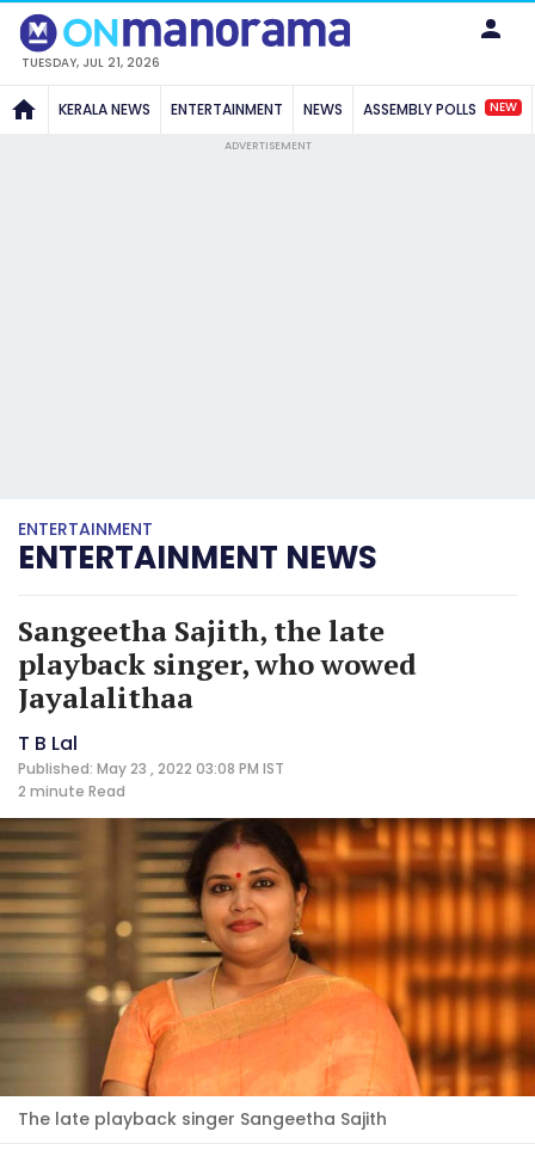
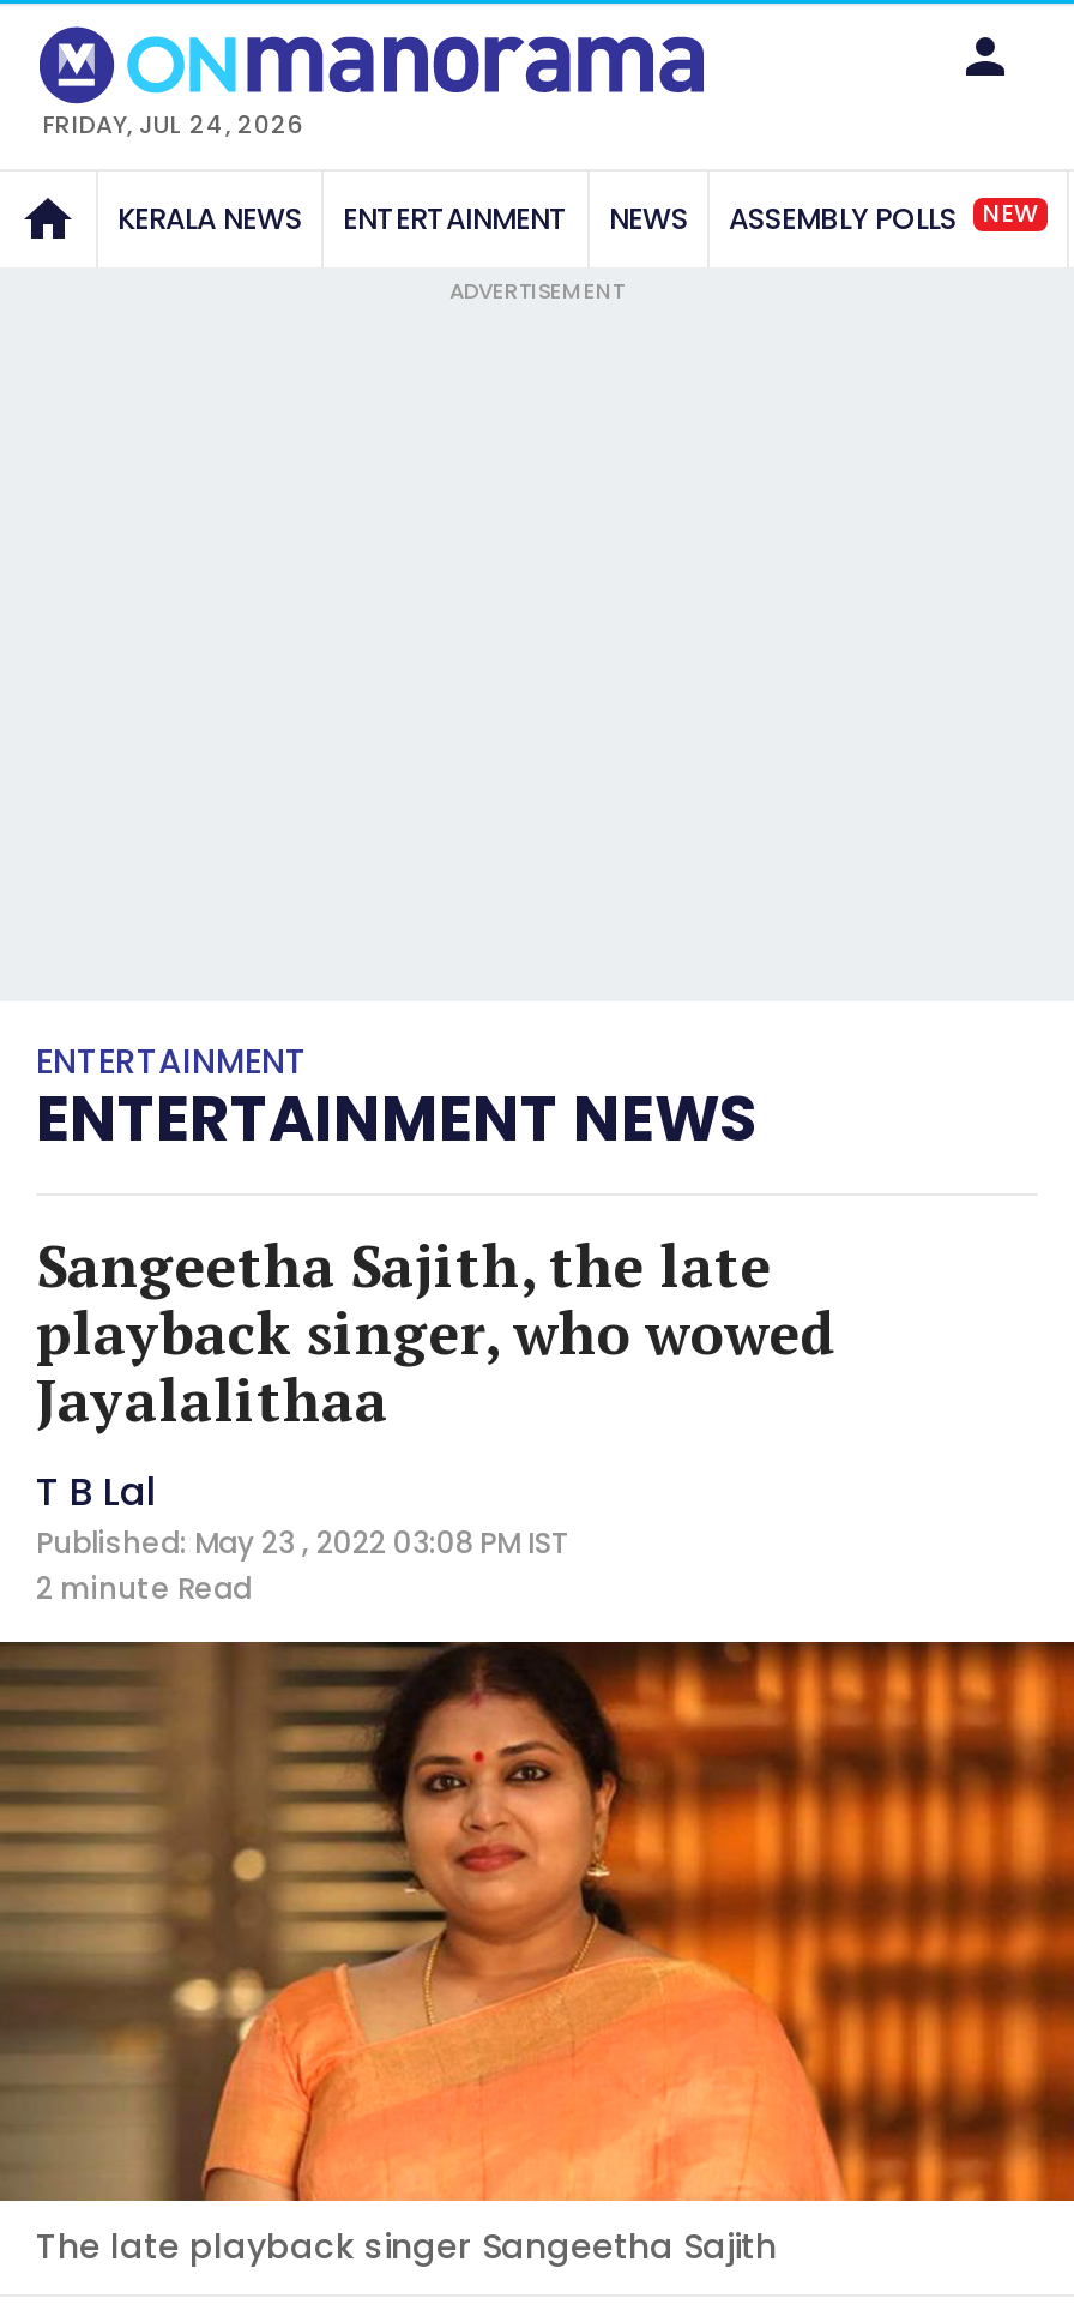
- TUESDAY, JUL 21, 2026
+ FRIDAY, JUL 24, 2026
